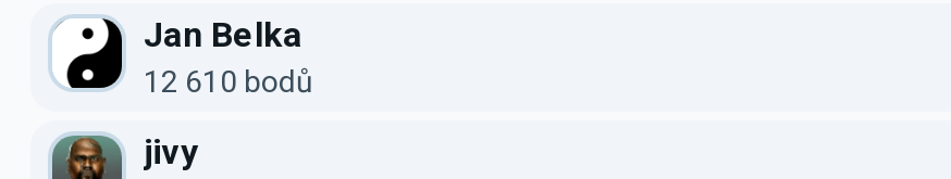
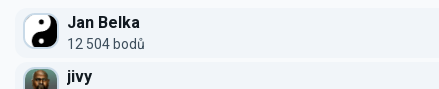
- 12 610 bodů
+ 12 504 bodů
